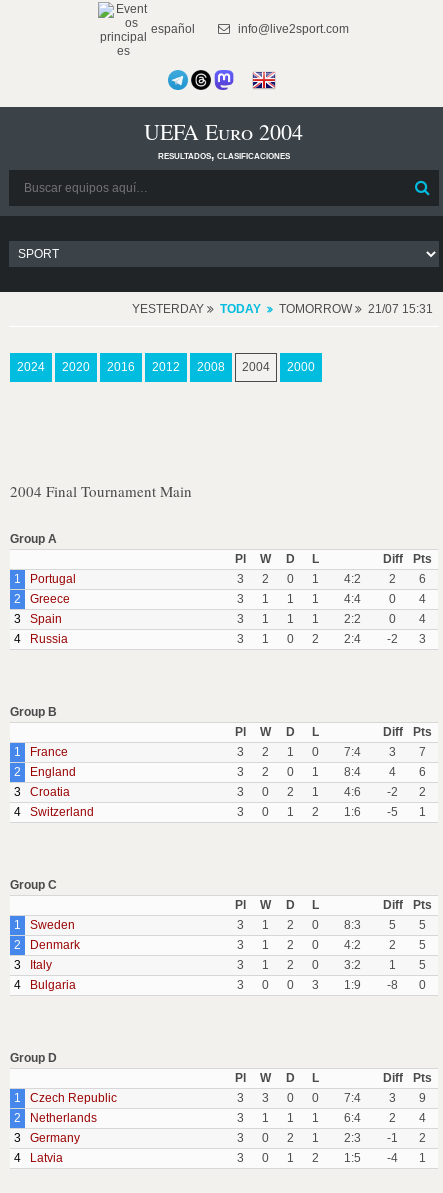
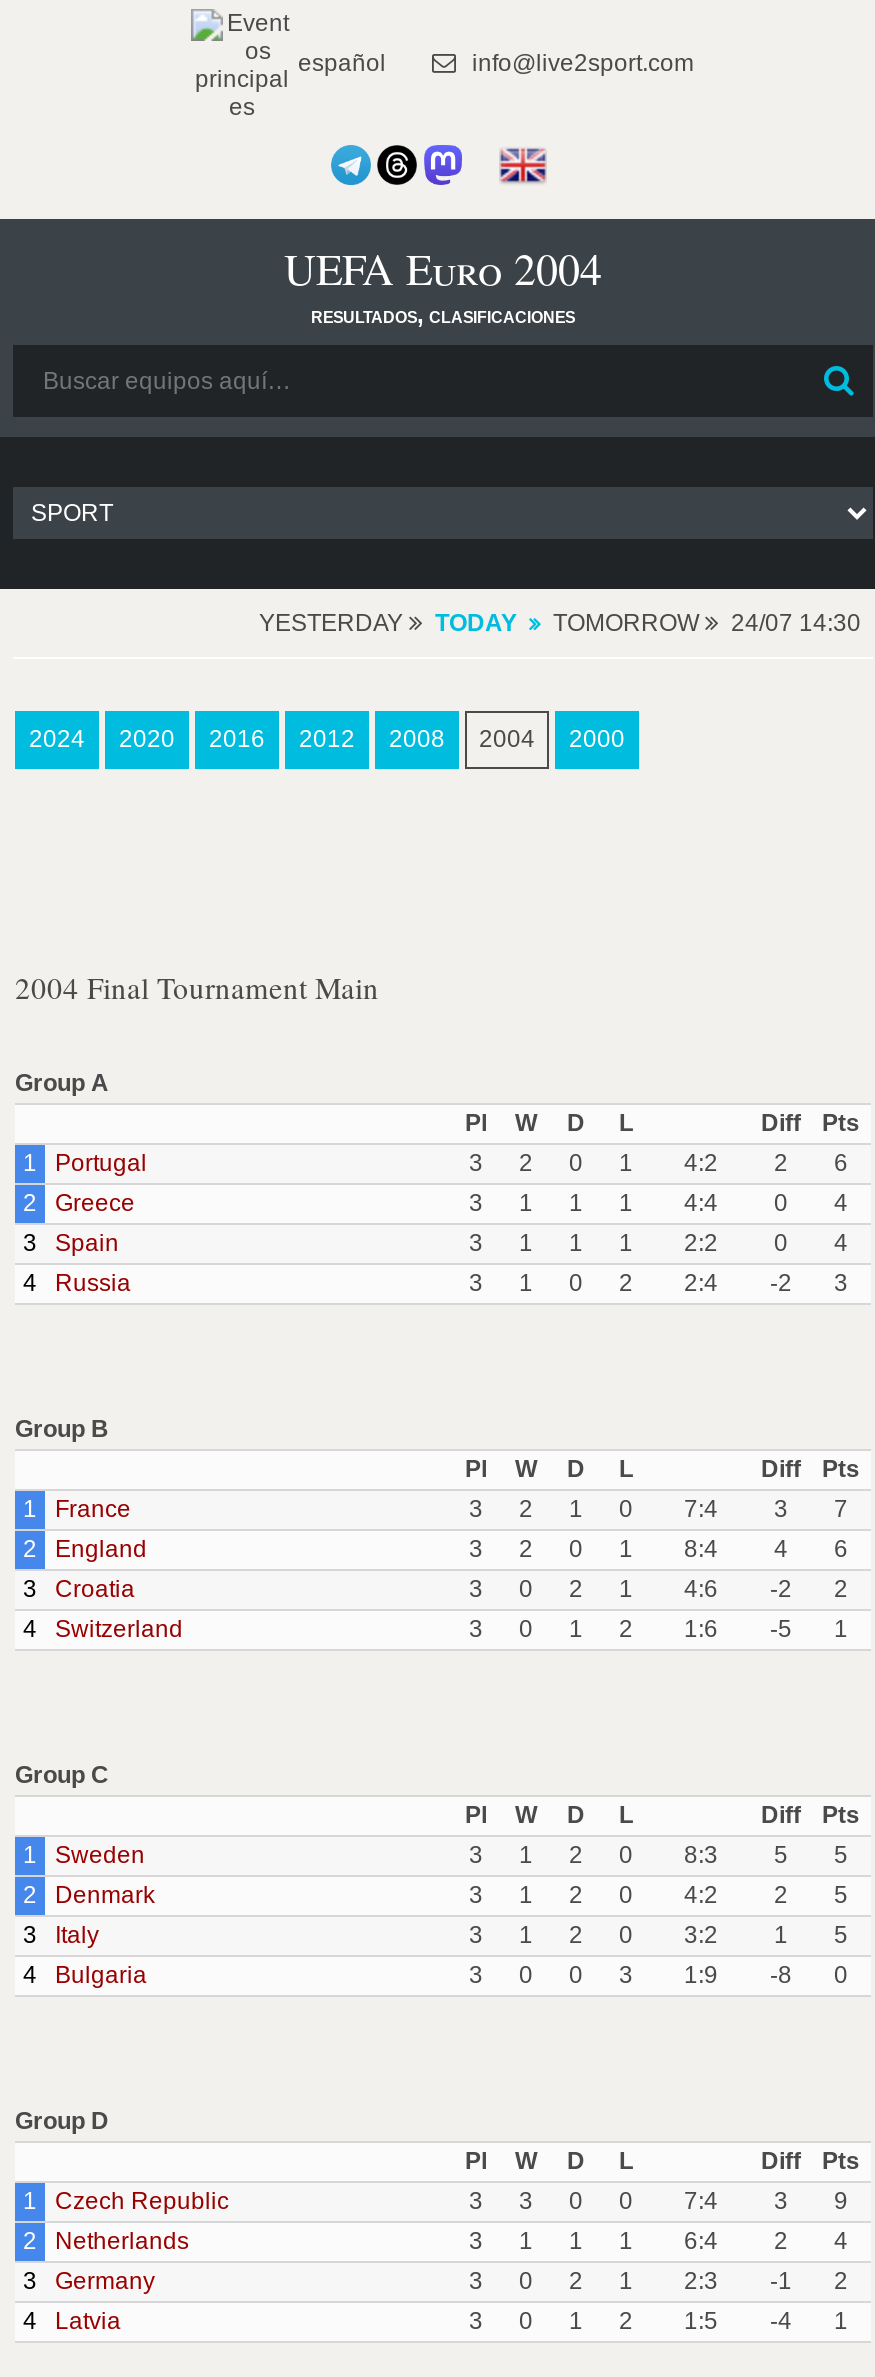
- YESTERDAY TODAY TOMORROW 21/07 15:31
+ YESTERDAY TODAY TOMORROW 24/07 14:30
